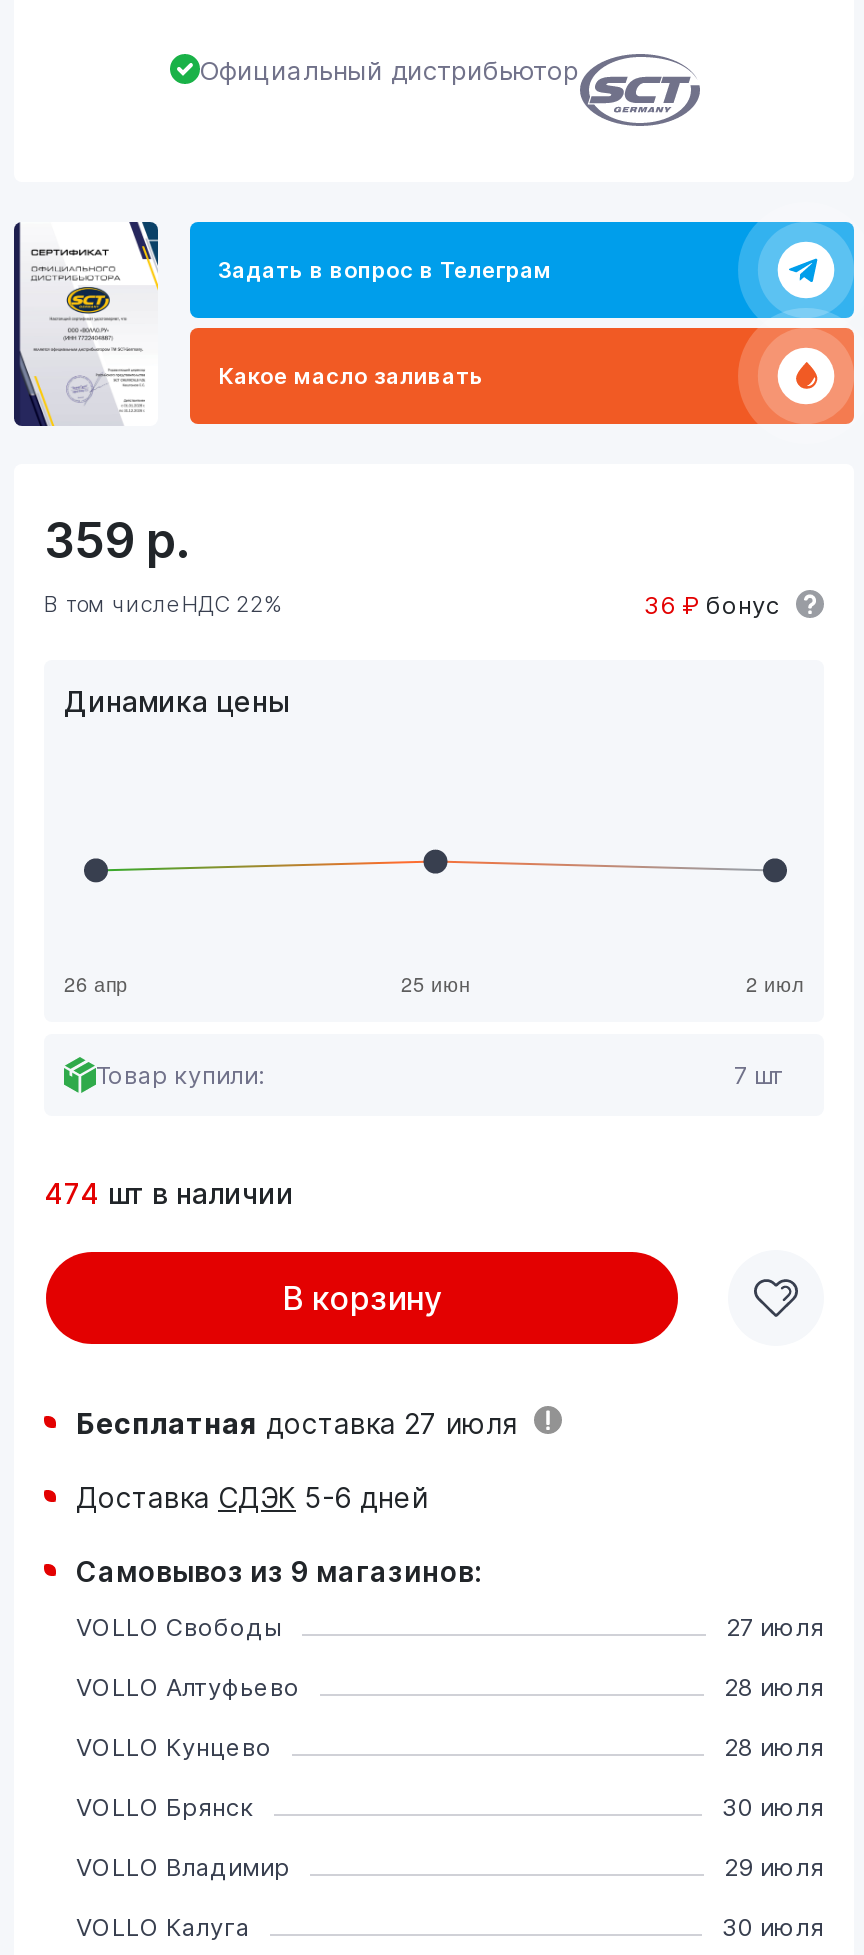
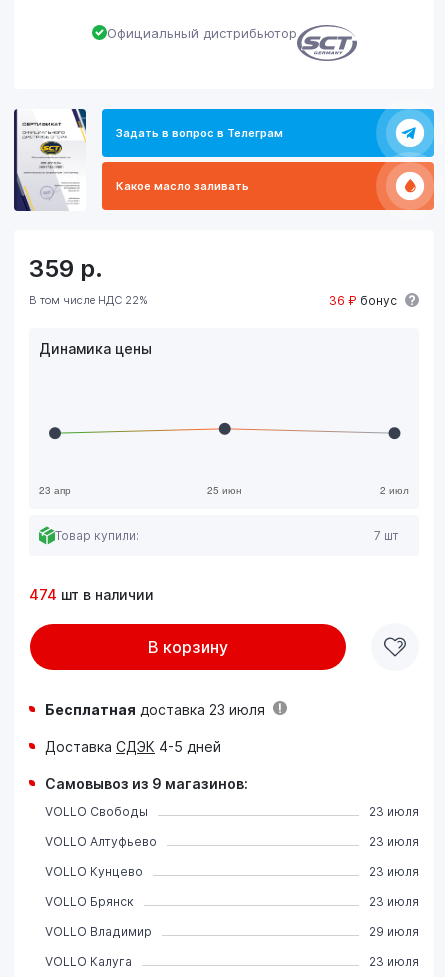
- Бесплатная доставка 27 июля
+ Бесплатная доставка 23 июля

- Доставка СДЭК 5-6 дней
+ Доставка СДЭК 4-5 дней

- 27 июля
+ 23 июля

- 28 июля
+ 23 июля

- 28 июля
+ 23 июля

- 30 июля
+ 23 июля

- 30 июля
+ 23 июля
